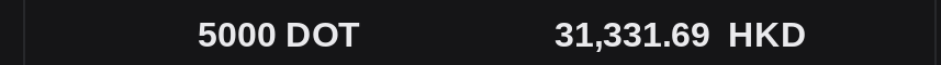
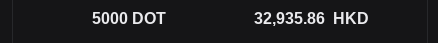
- 31,331.69 HKD
+ 32,935.86 HKD
